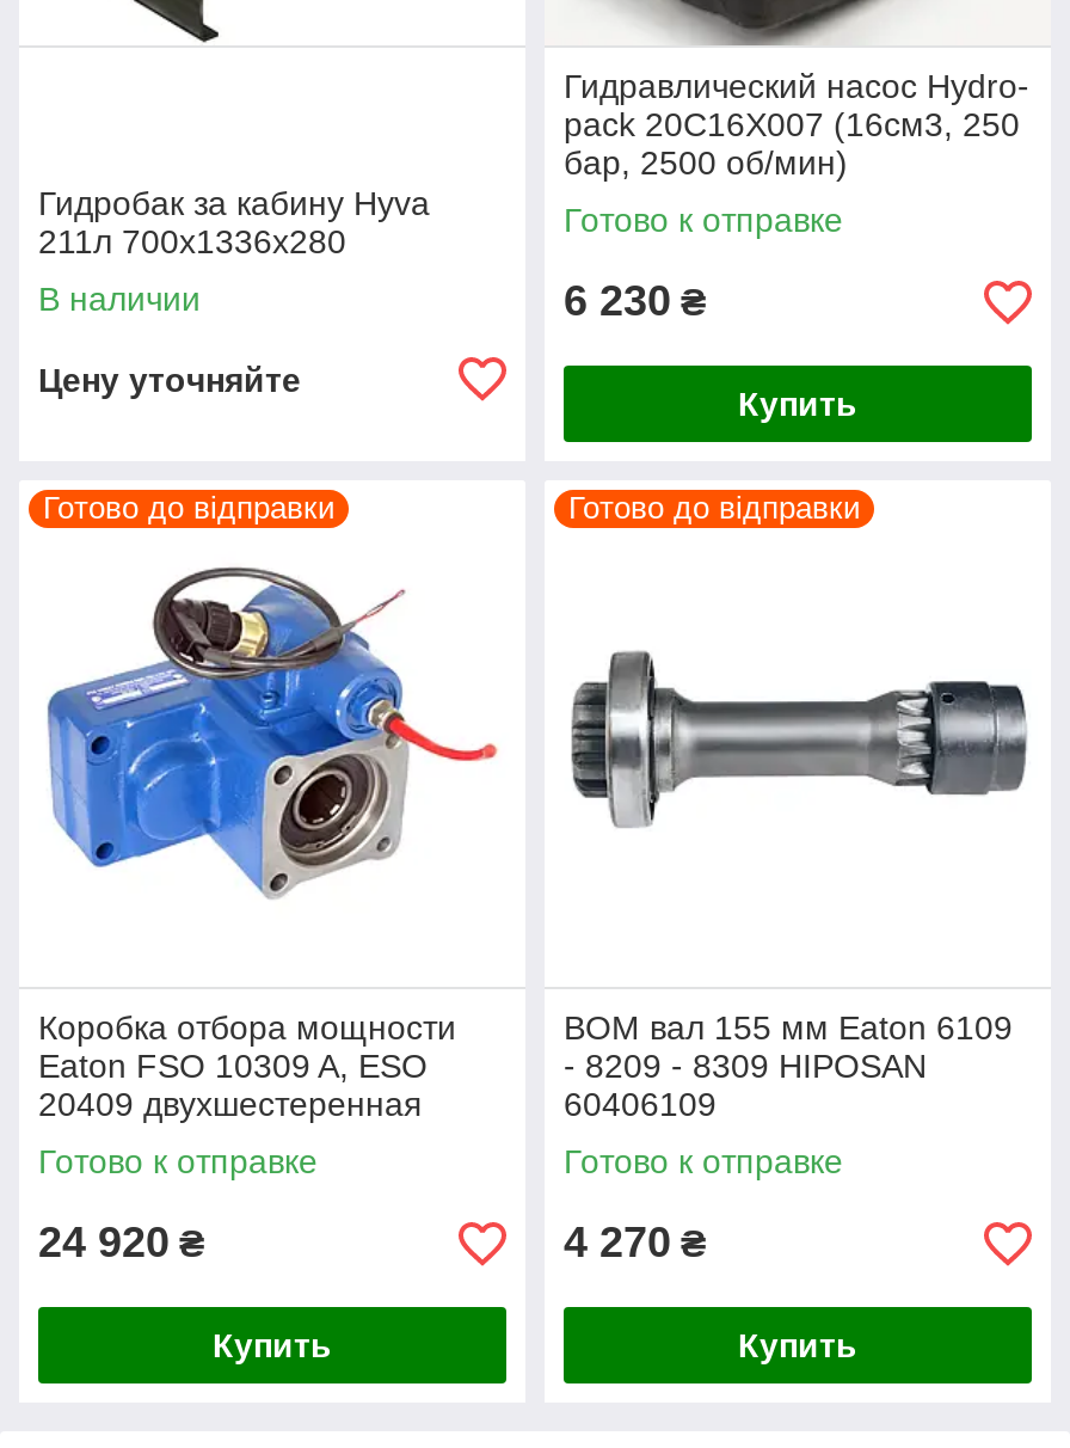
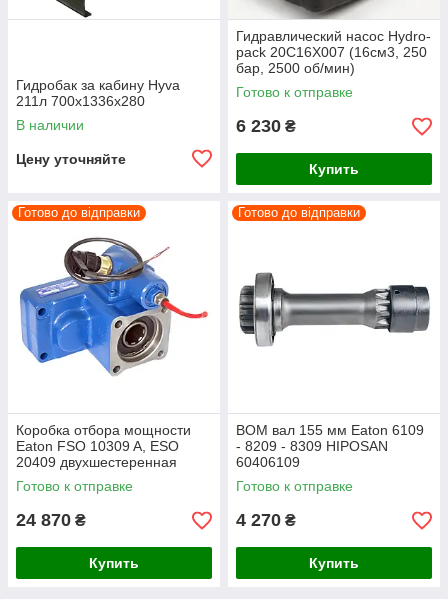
- 24 920 ₴
+ 24 870 ₴
